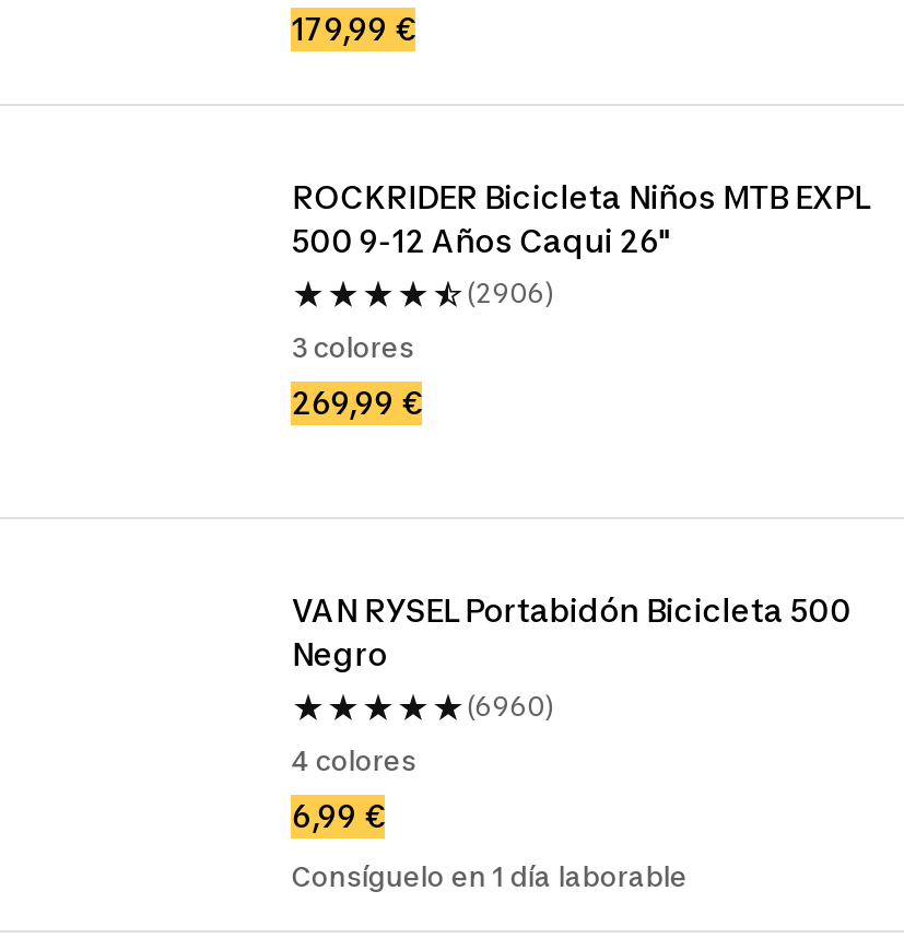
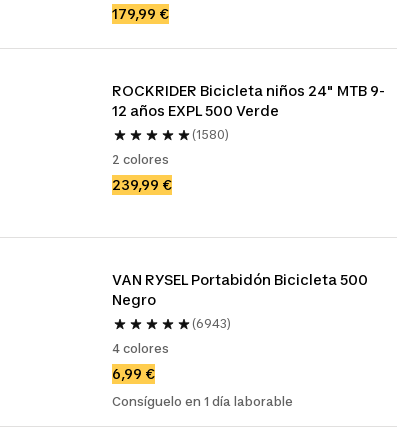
- ROCKRIDER Bicicleta Niños MTB EXPL
- 500 9-12 Años Caqui 26"
+ ROCKRIDER Bicicleta niños 24" MTB 9-
+ 12 años EXPL 500 Verde

- (2906)
+ (1580)

- 3 colores
+ 2 colores

- 269,99 €
+ 239,99 €

- (6960)
+ (6943)
